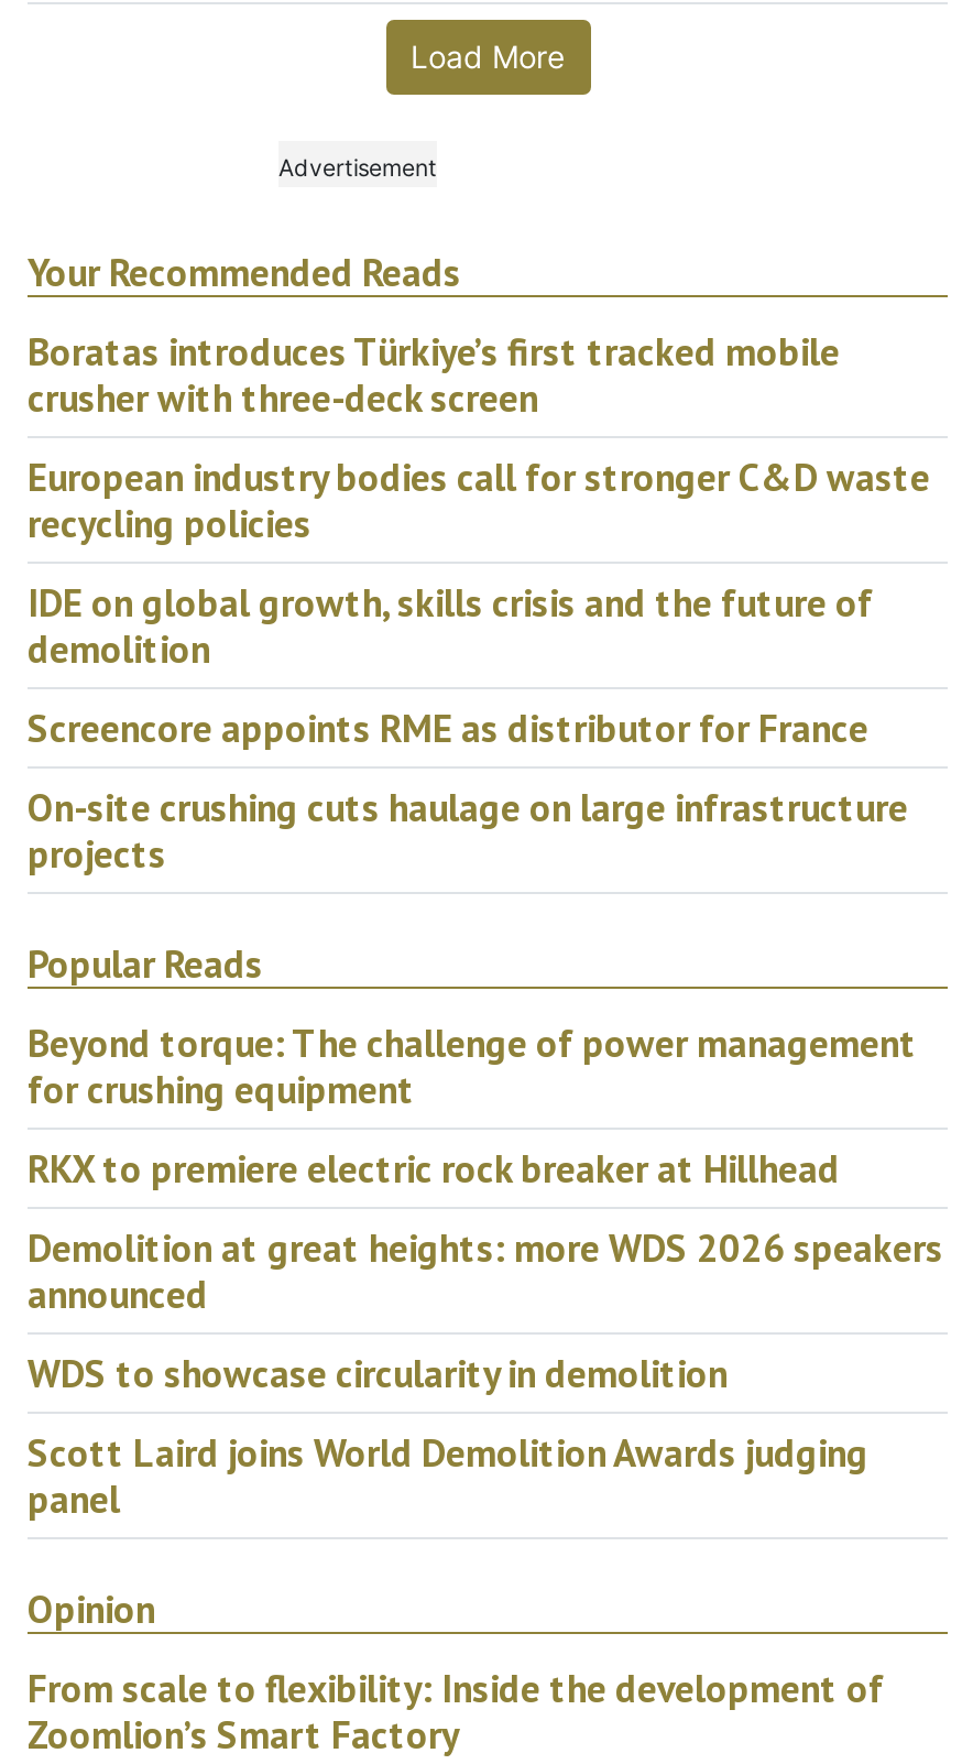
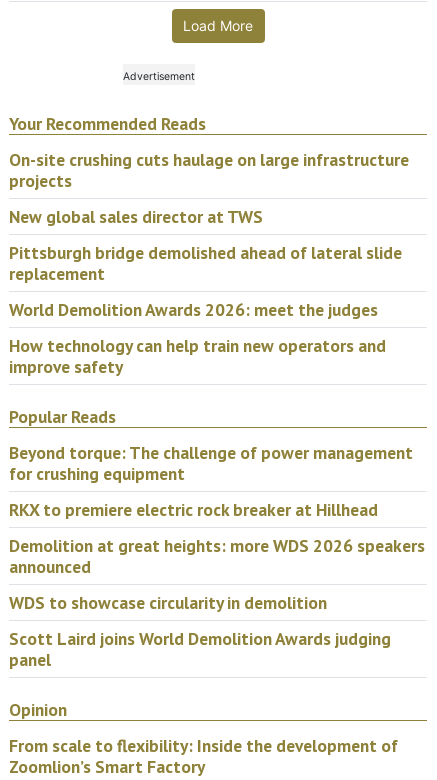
- Boratas introduces Türkiye’s first tracked mobile
- crusher with three-deck screen
- European industry bodies call for stronger C&D waste
- recycling policies
- IDE on global growth, skills crisis and the future of
- demolition
- Screencore appoints RME as distributor for France

moved up: On-site crushing cuts haulage on large infrastructure | projects

+ New global sales director at TWS
+ Pittsburgh bridge demolished ahead of lateral slide
+ replacement
+ World Demolition Awards 2026: meet the judges
+ How technology can help train new operators and
+ improve safety
